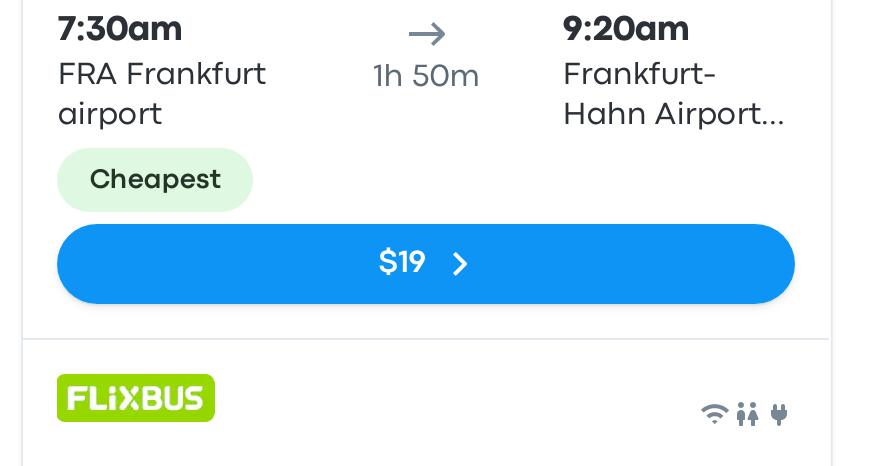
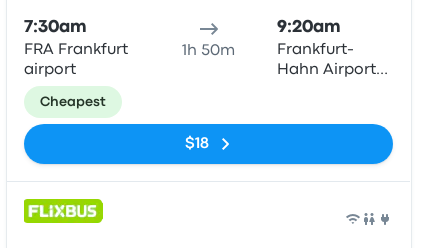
- $19
+ $18
